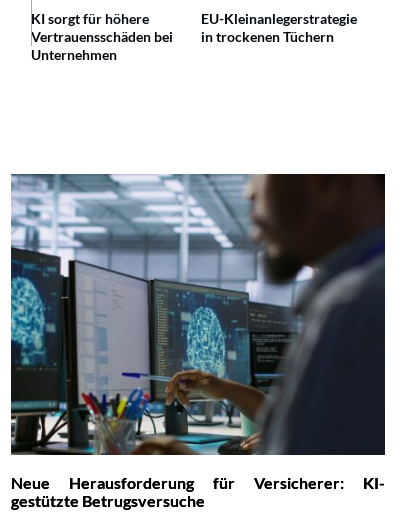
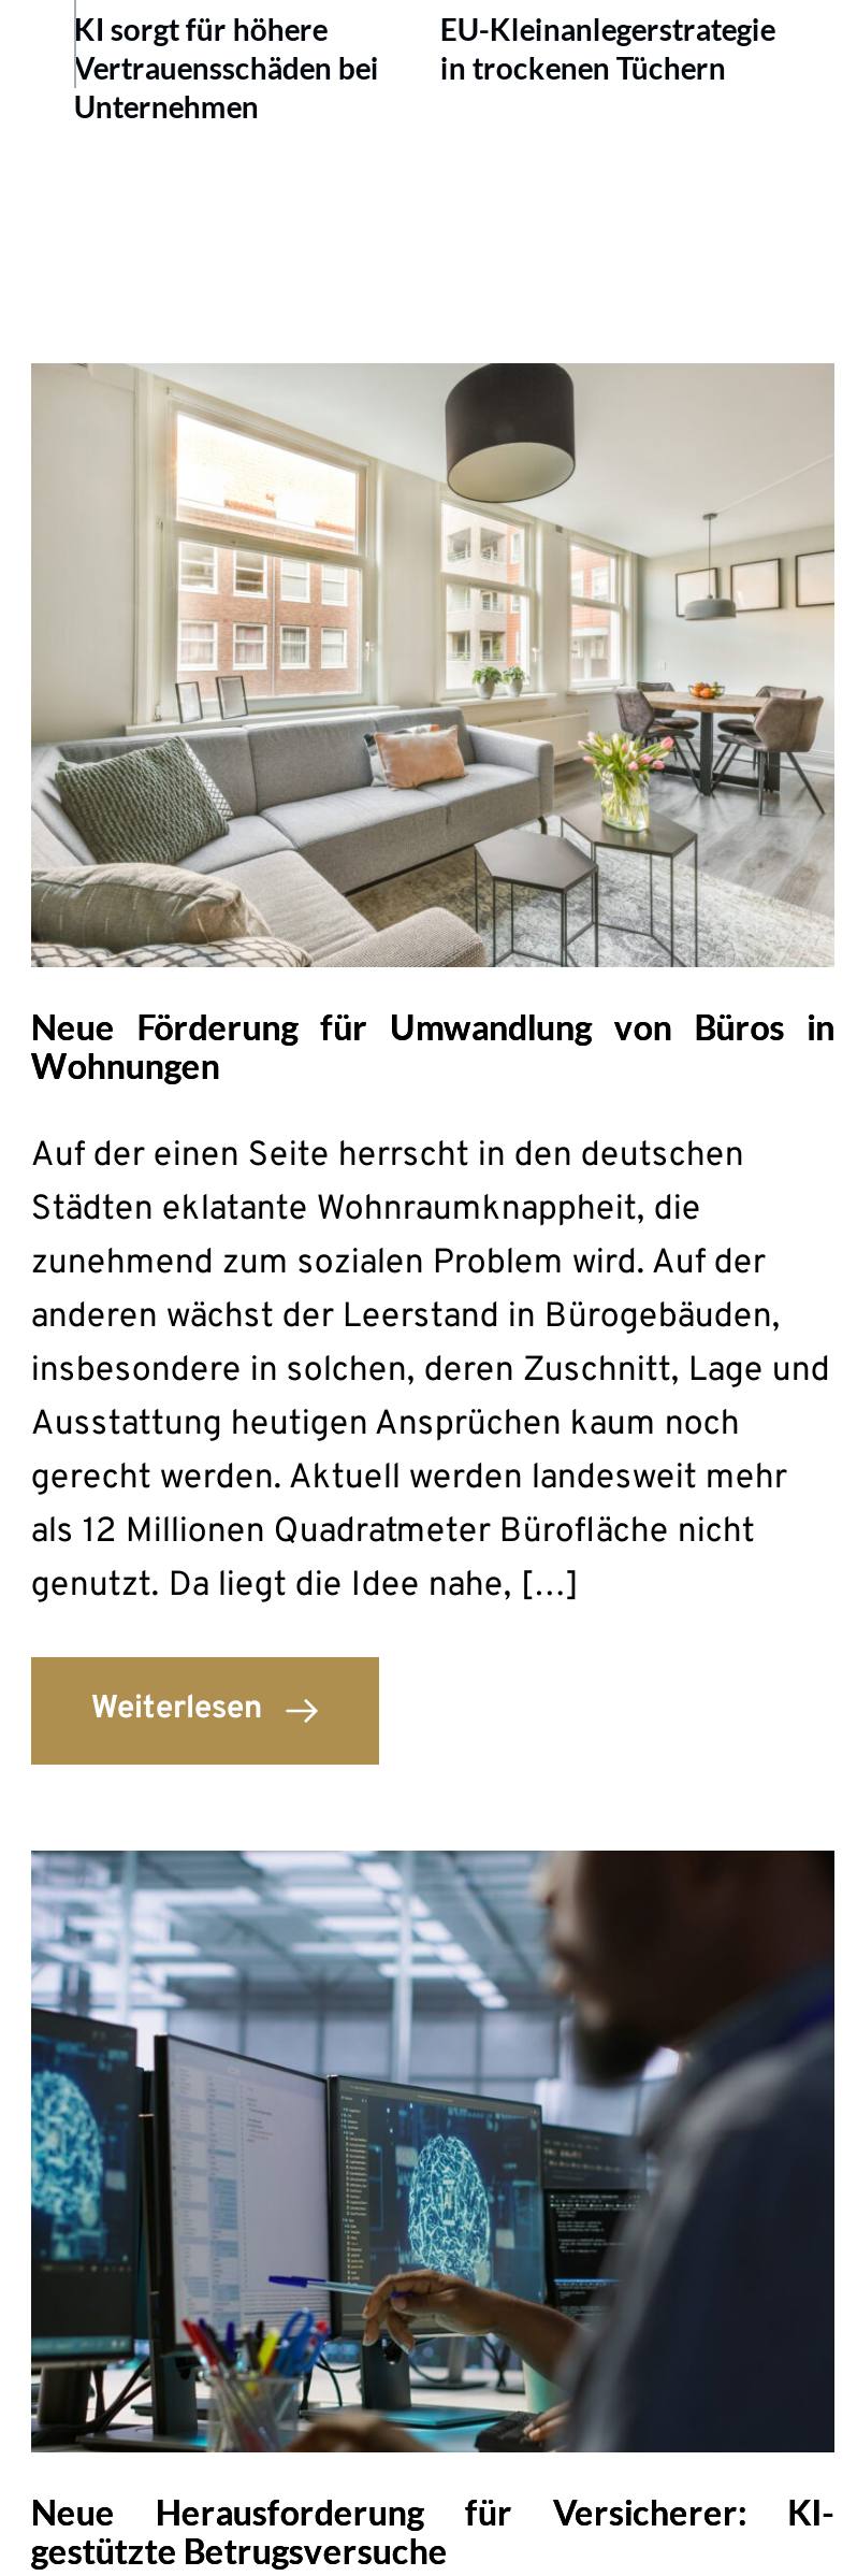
+ [image]
+ Neue Förderung für Umwandlung von Büros in
+ Wohnungen
+ Auf der einen Seite herrscht in den deutschen
+ Städten eklatante Wohnraumknappheit, die
+ zunehmend zum sozialen Problem wird. Auf der
+ anderen wächst der Leerstand in Bürogebäuden,
+ insbesondere in solchen, deren Zuschnitt, Lage und
+ Ausstattung heutigen Ansprüchen kaum noch
+ gerecht werden. Aktuell werden landesweit mehr
+ als 12 Millionen Quadratmeter Bürofläche nicht
+ genutzt. Da liegt die Idee nahe, […]
+ Weiterlesen
